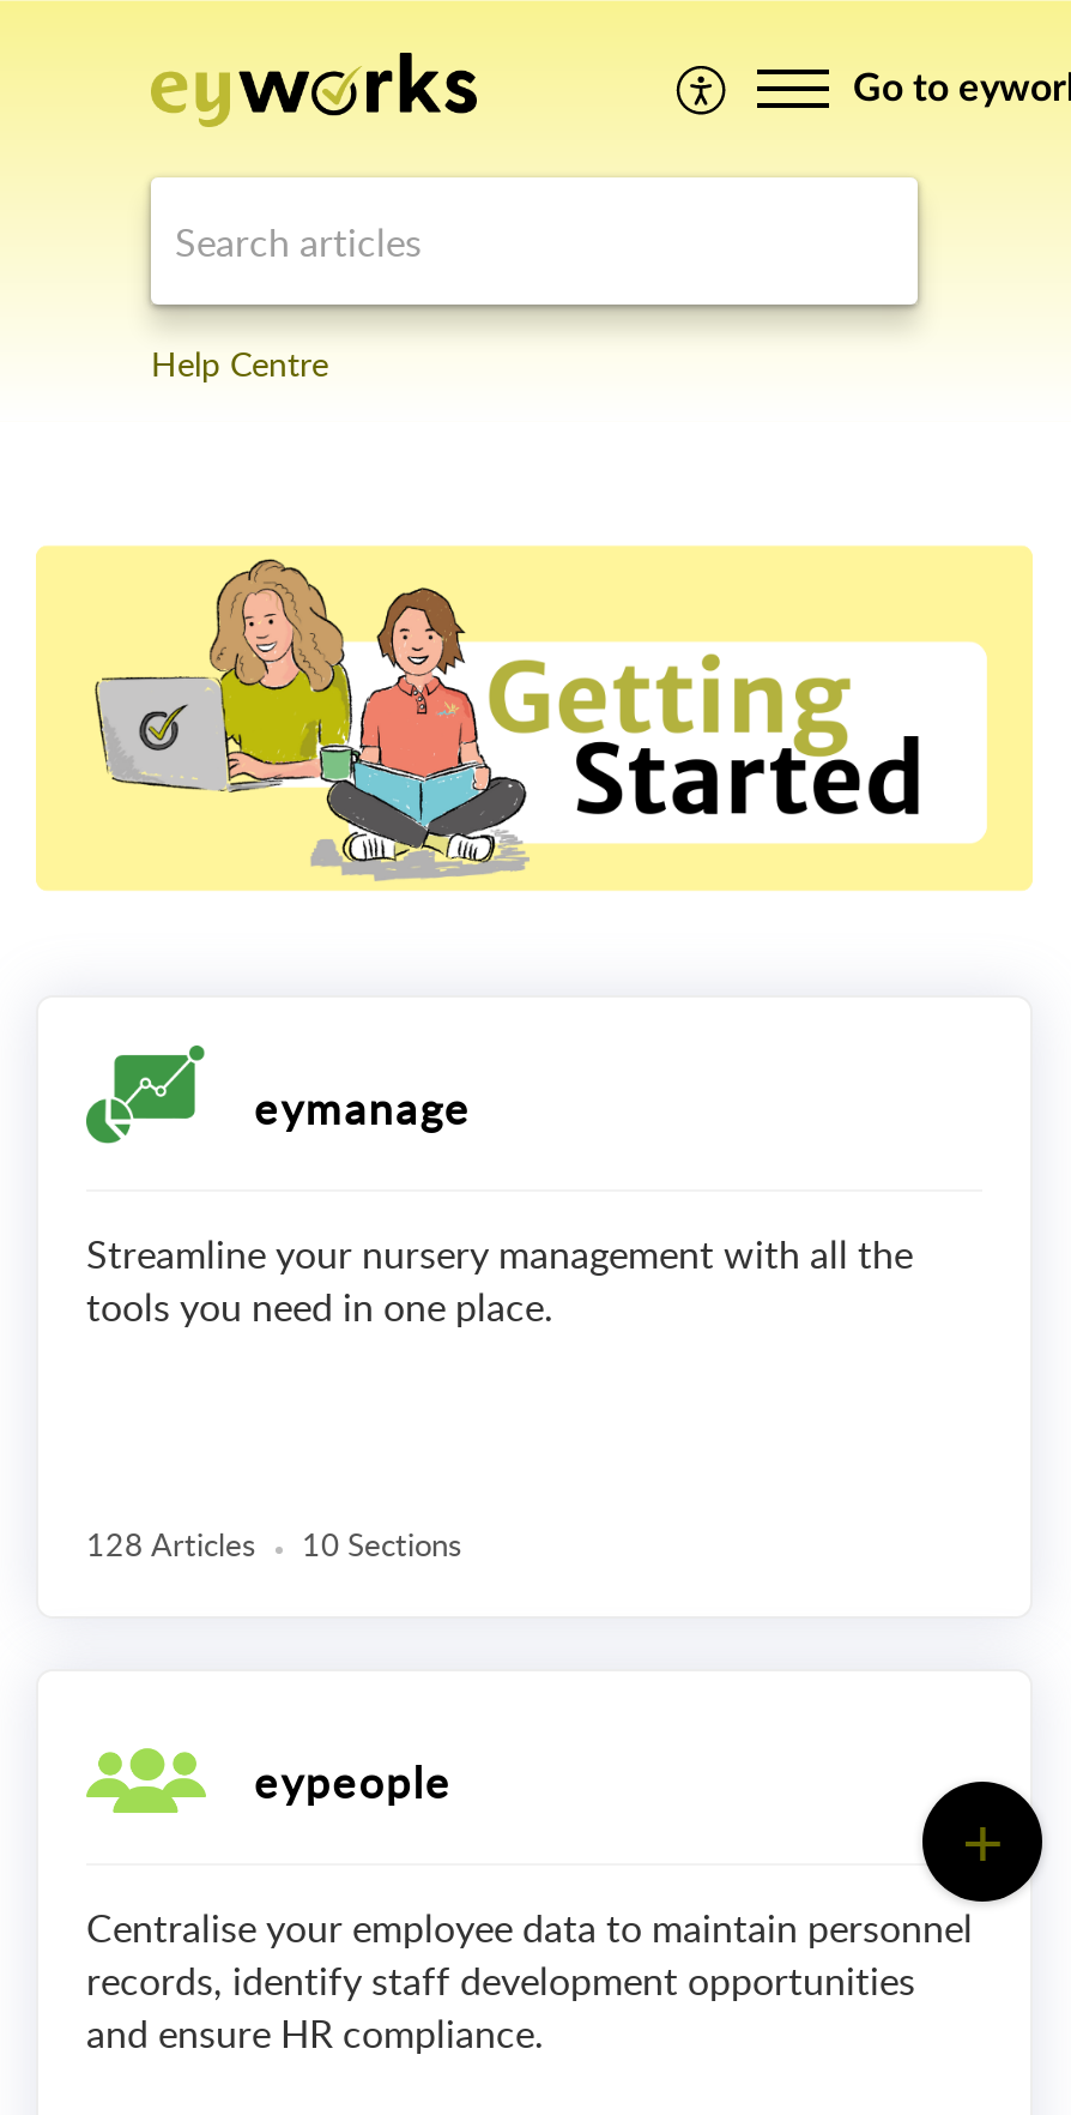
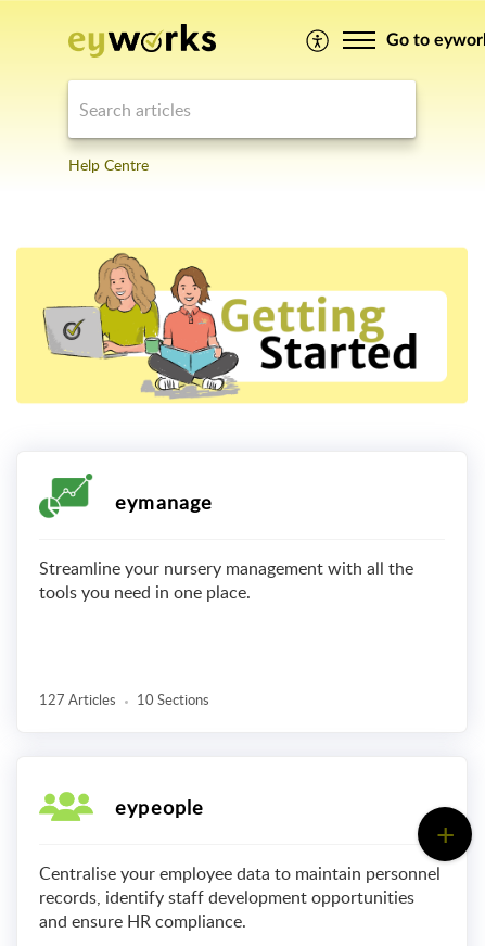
- 128 Articles 10 Sections
+ 127 Articles 10 Sections
